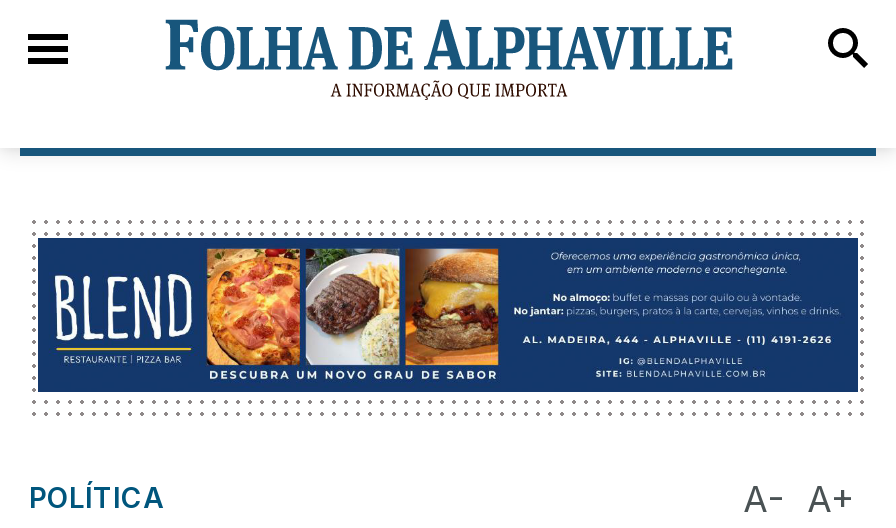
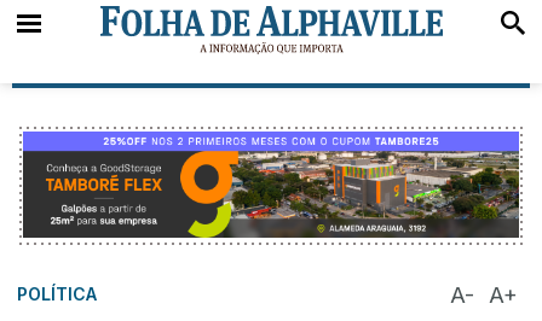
- [image]
+ [image]
